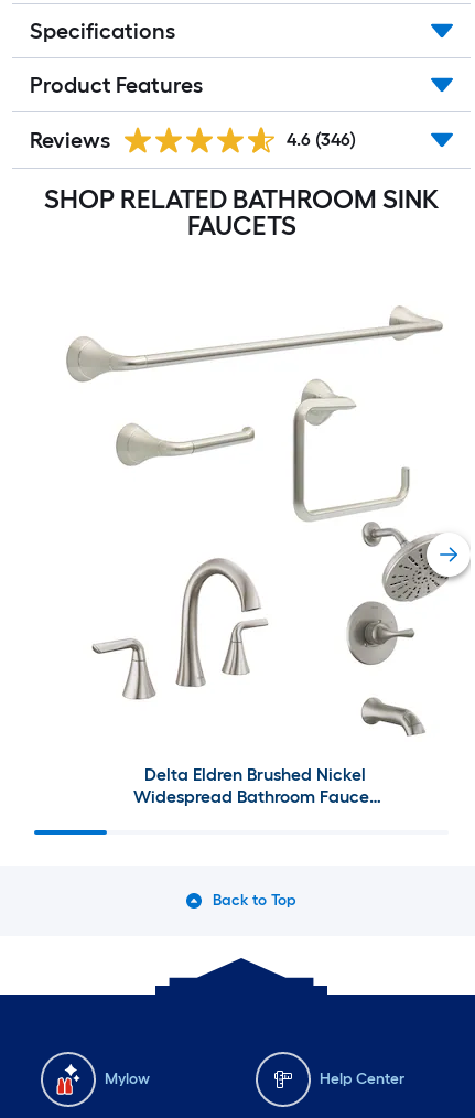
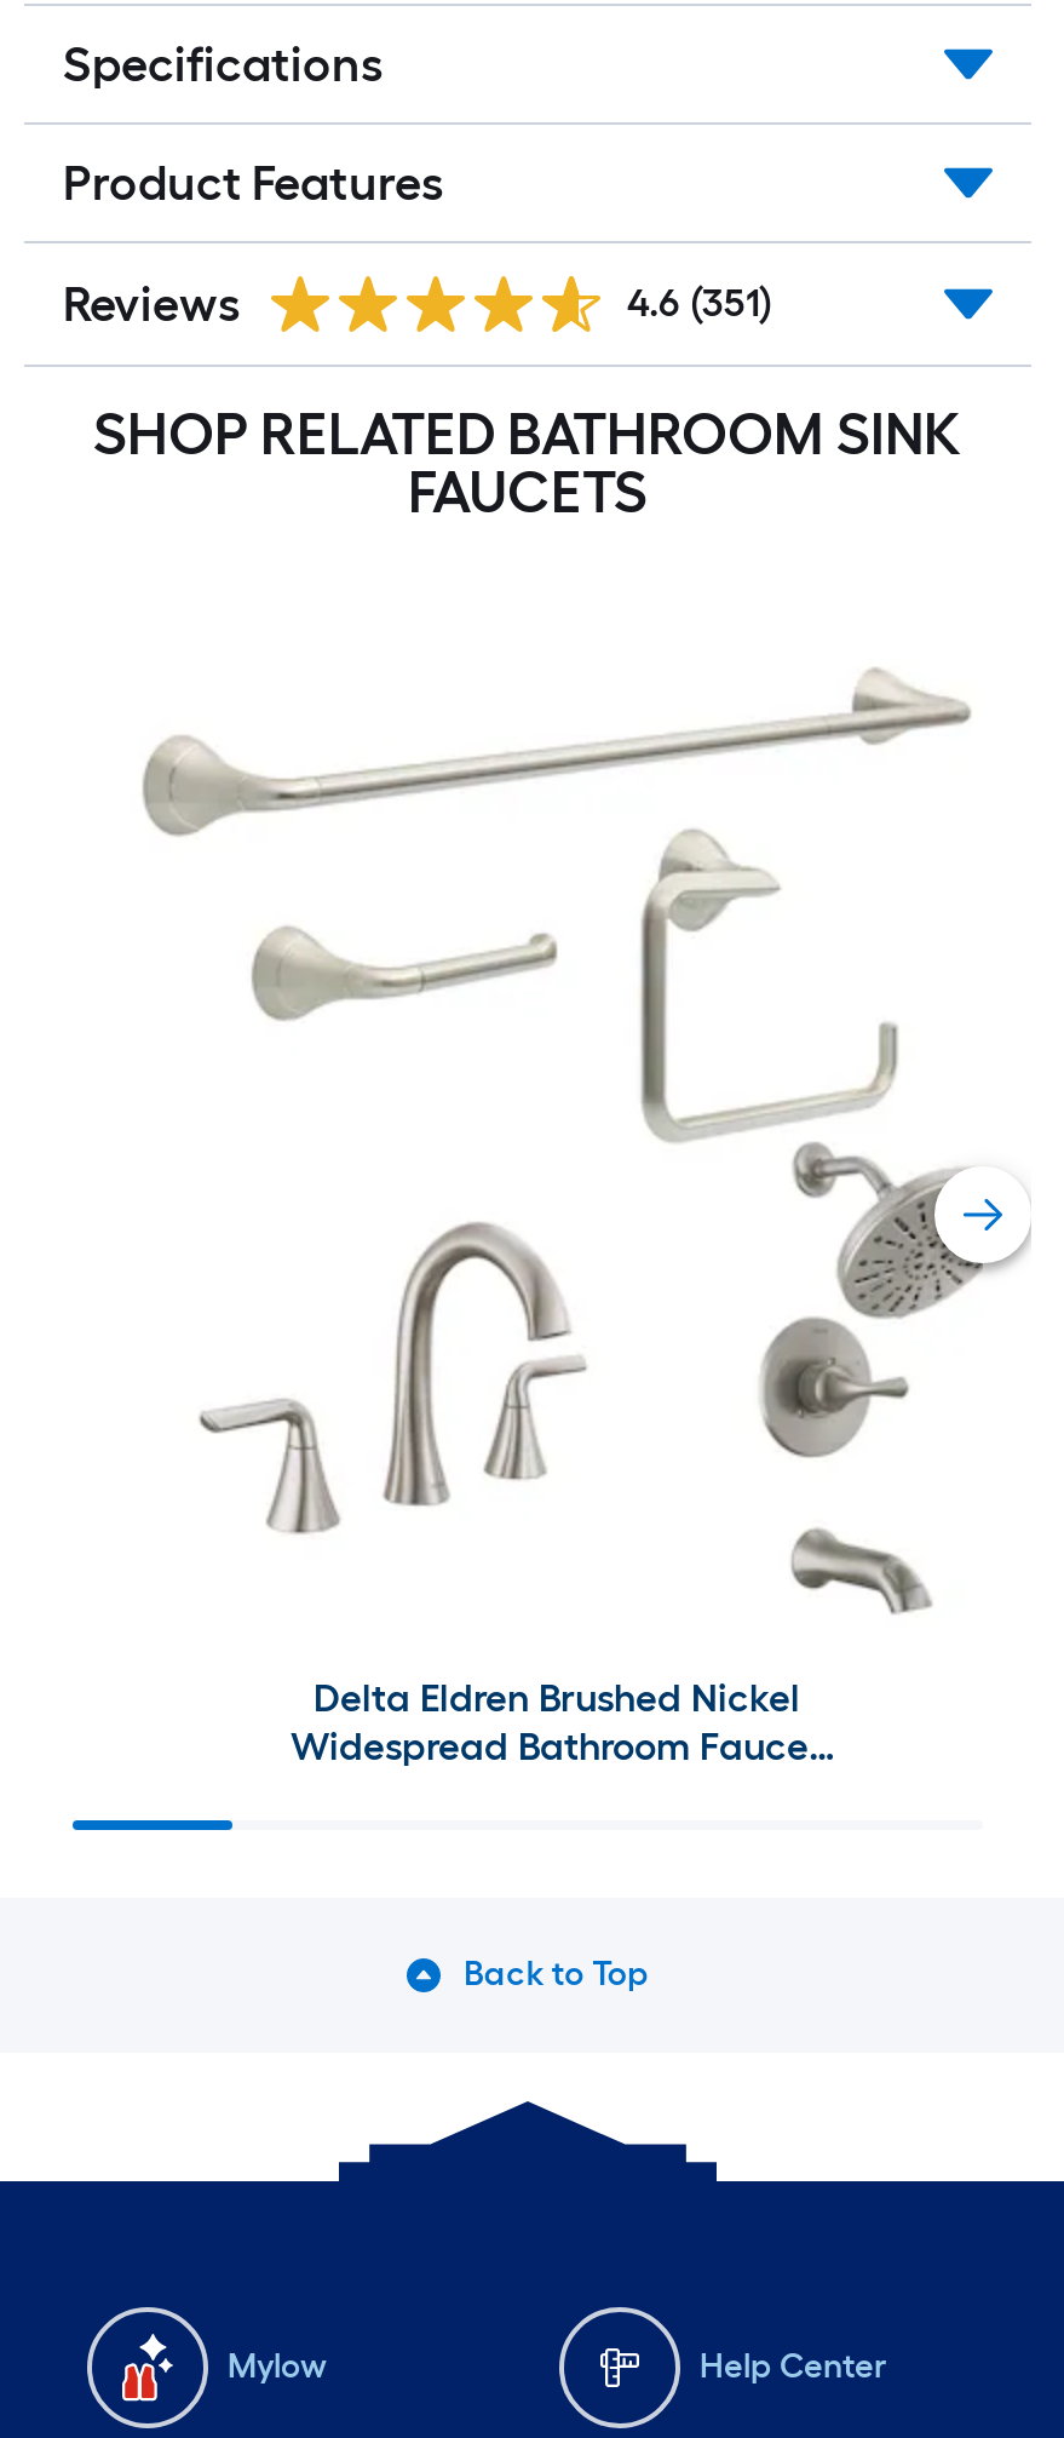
- 4.6 (346)
+ 4.6 (351)
